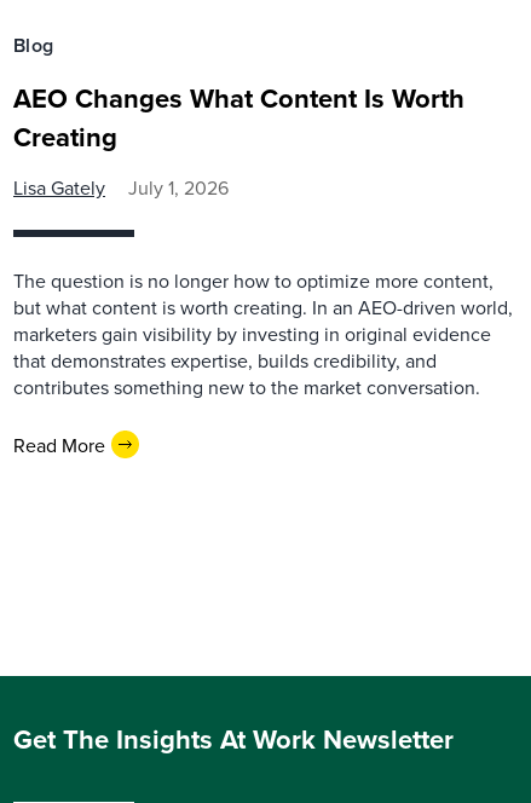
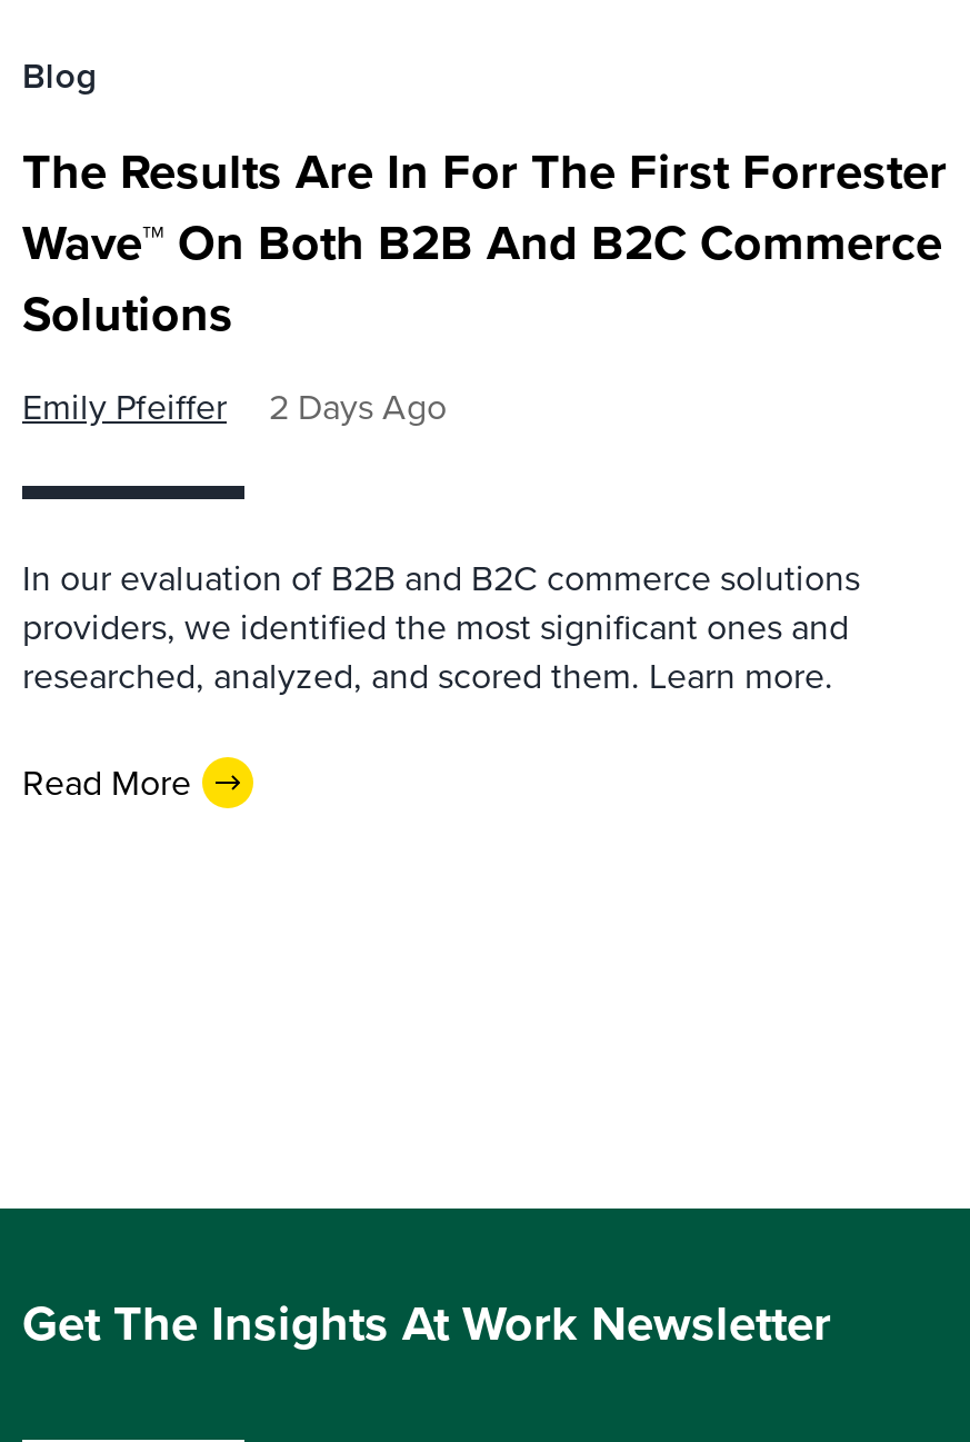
- AEO Changes What Content Is Worth
- Creating
- Lisa Gately
- July 1, 2026
- The question is no longer how to optimize more content,
- but what content is worth creating. In an AEO-driven world,
- marketers gain visibility by investing in original evidence
- that demonstrates expertise, builds credibility, and
- contributes something new to the market conversation.
+ The Results Are In For The First Forrester
+ Wave™ On Both B2B And B2C Commerce
+ Solutions
+ Emily Pfeiffer
+ 2 Days Ago
+ In our evaluation of B2B and B2C commerce solutions
+ providers, we identified the most significant ones and
+ researched, analyzed, and scored them. Learn more.
